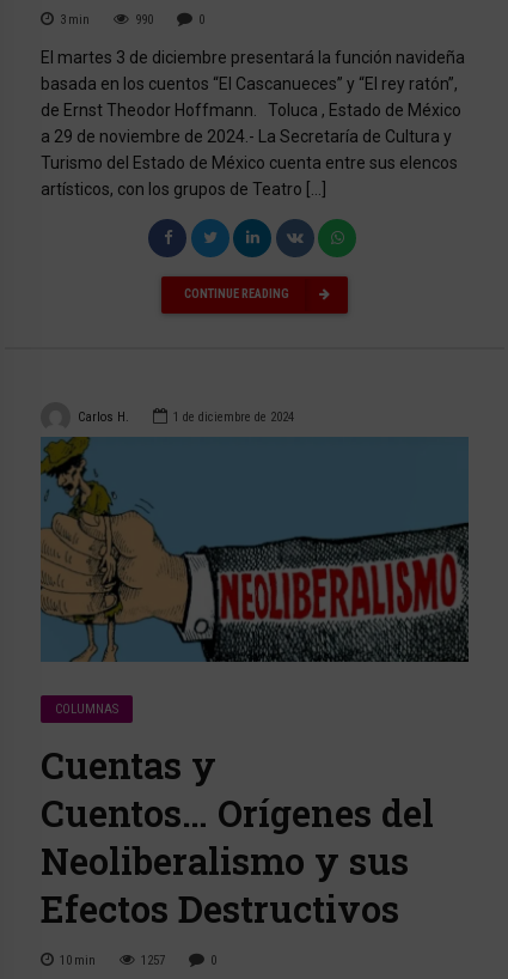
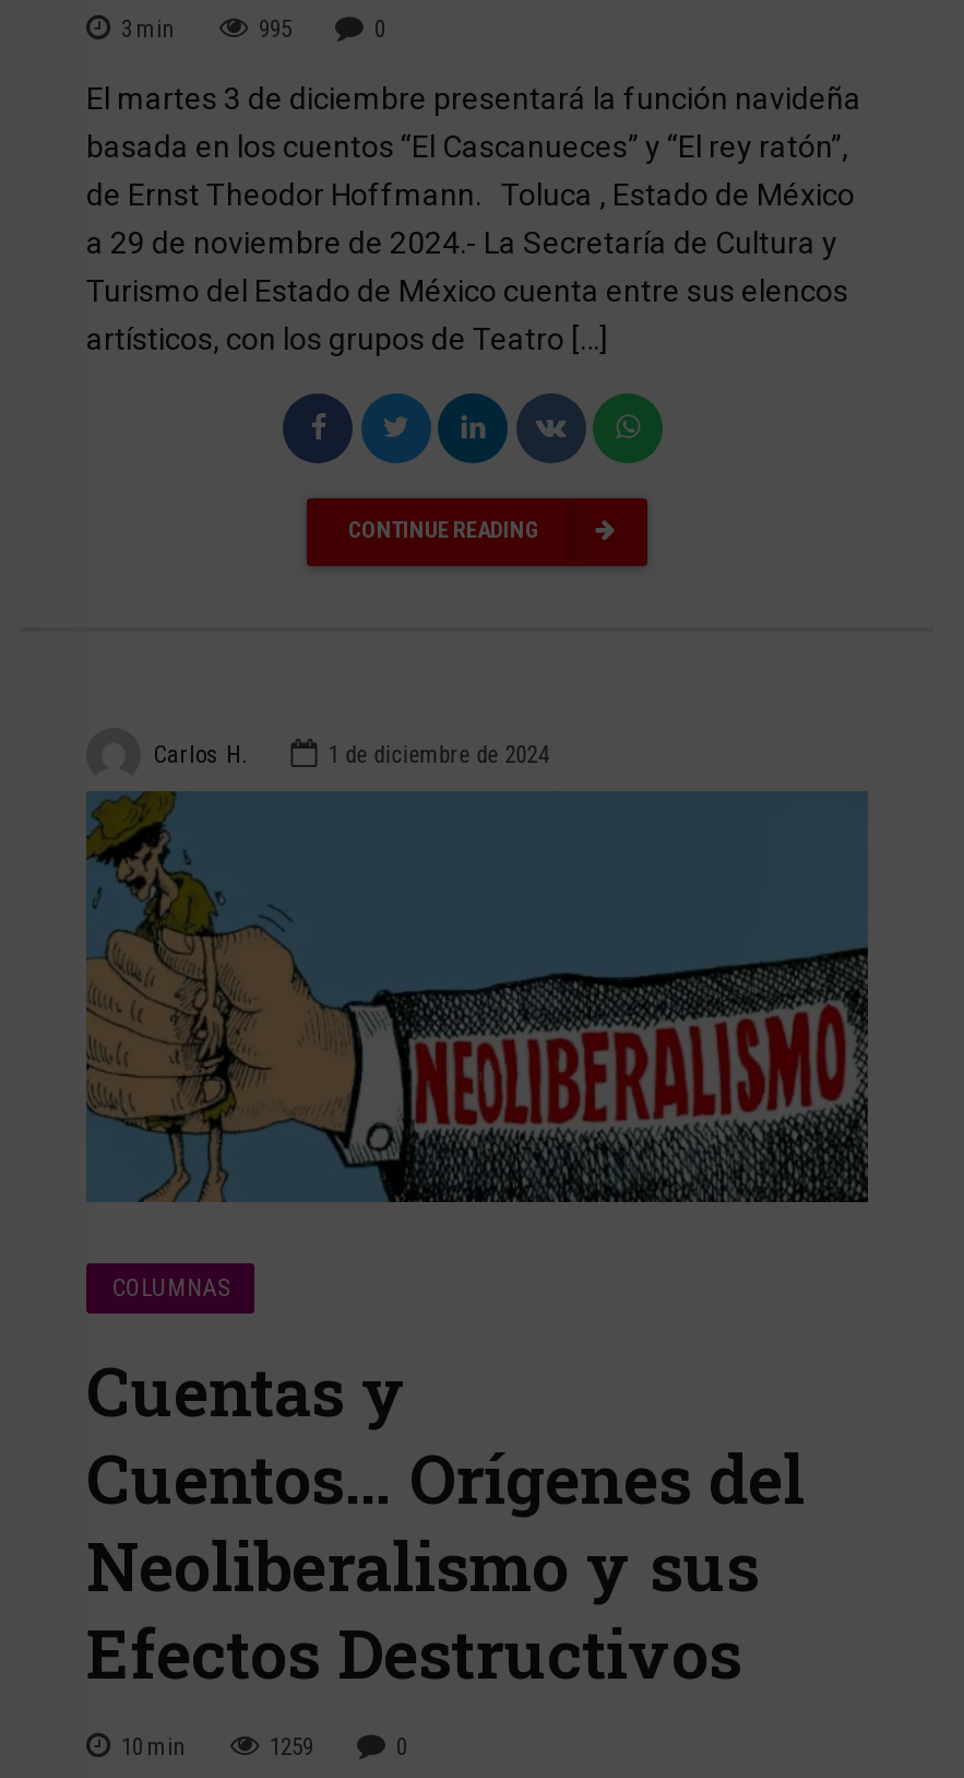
- 990
+ 995

- 1257
+ 1259
